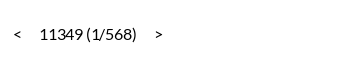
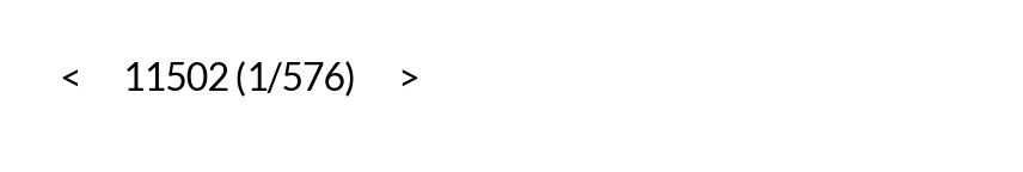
- 11349 (1/568)
+ 11502 (1/576)
